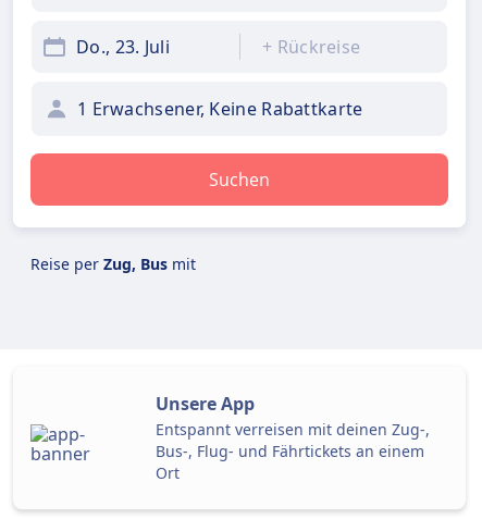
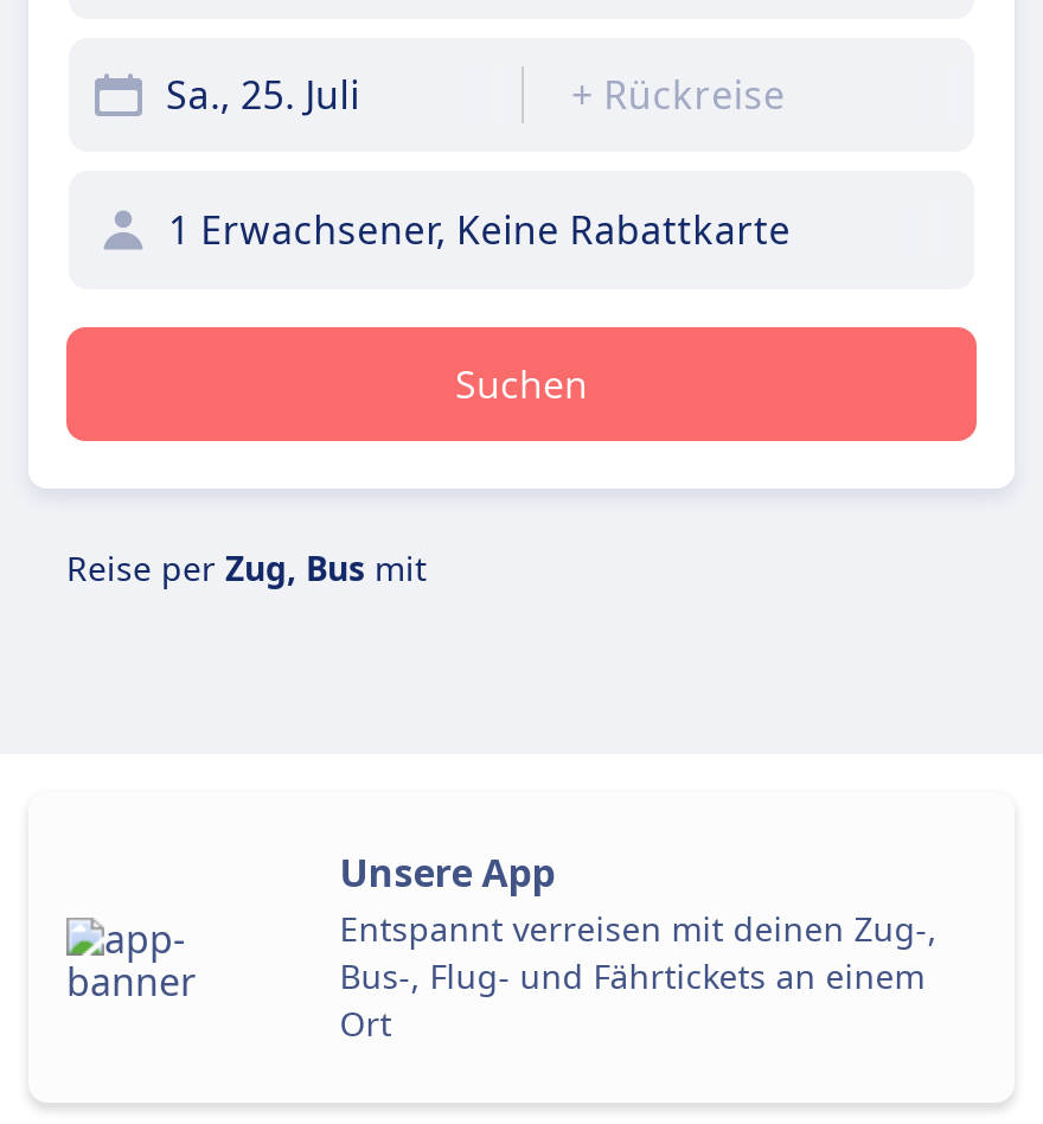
- Do., 23. Juli
+ Sa., 25. Juli
